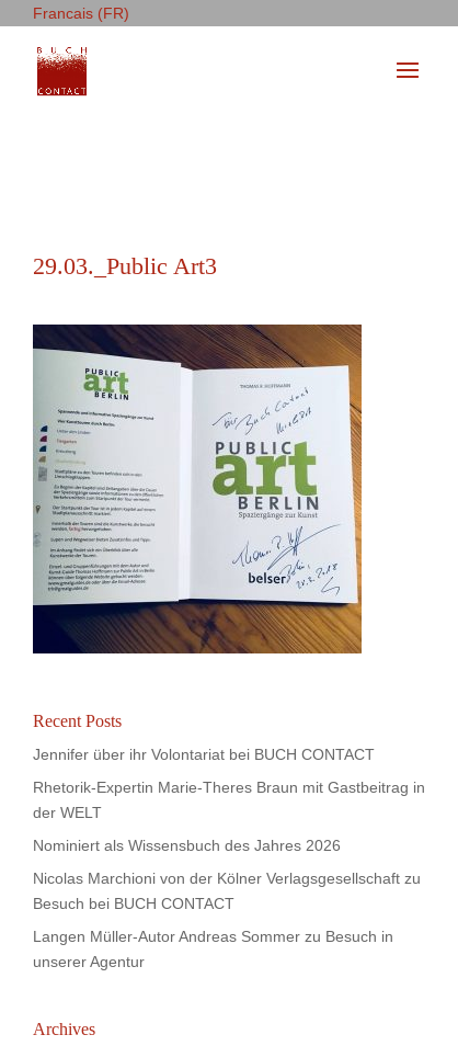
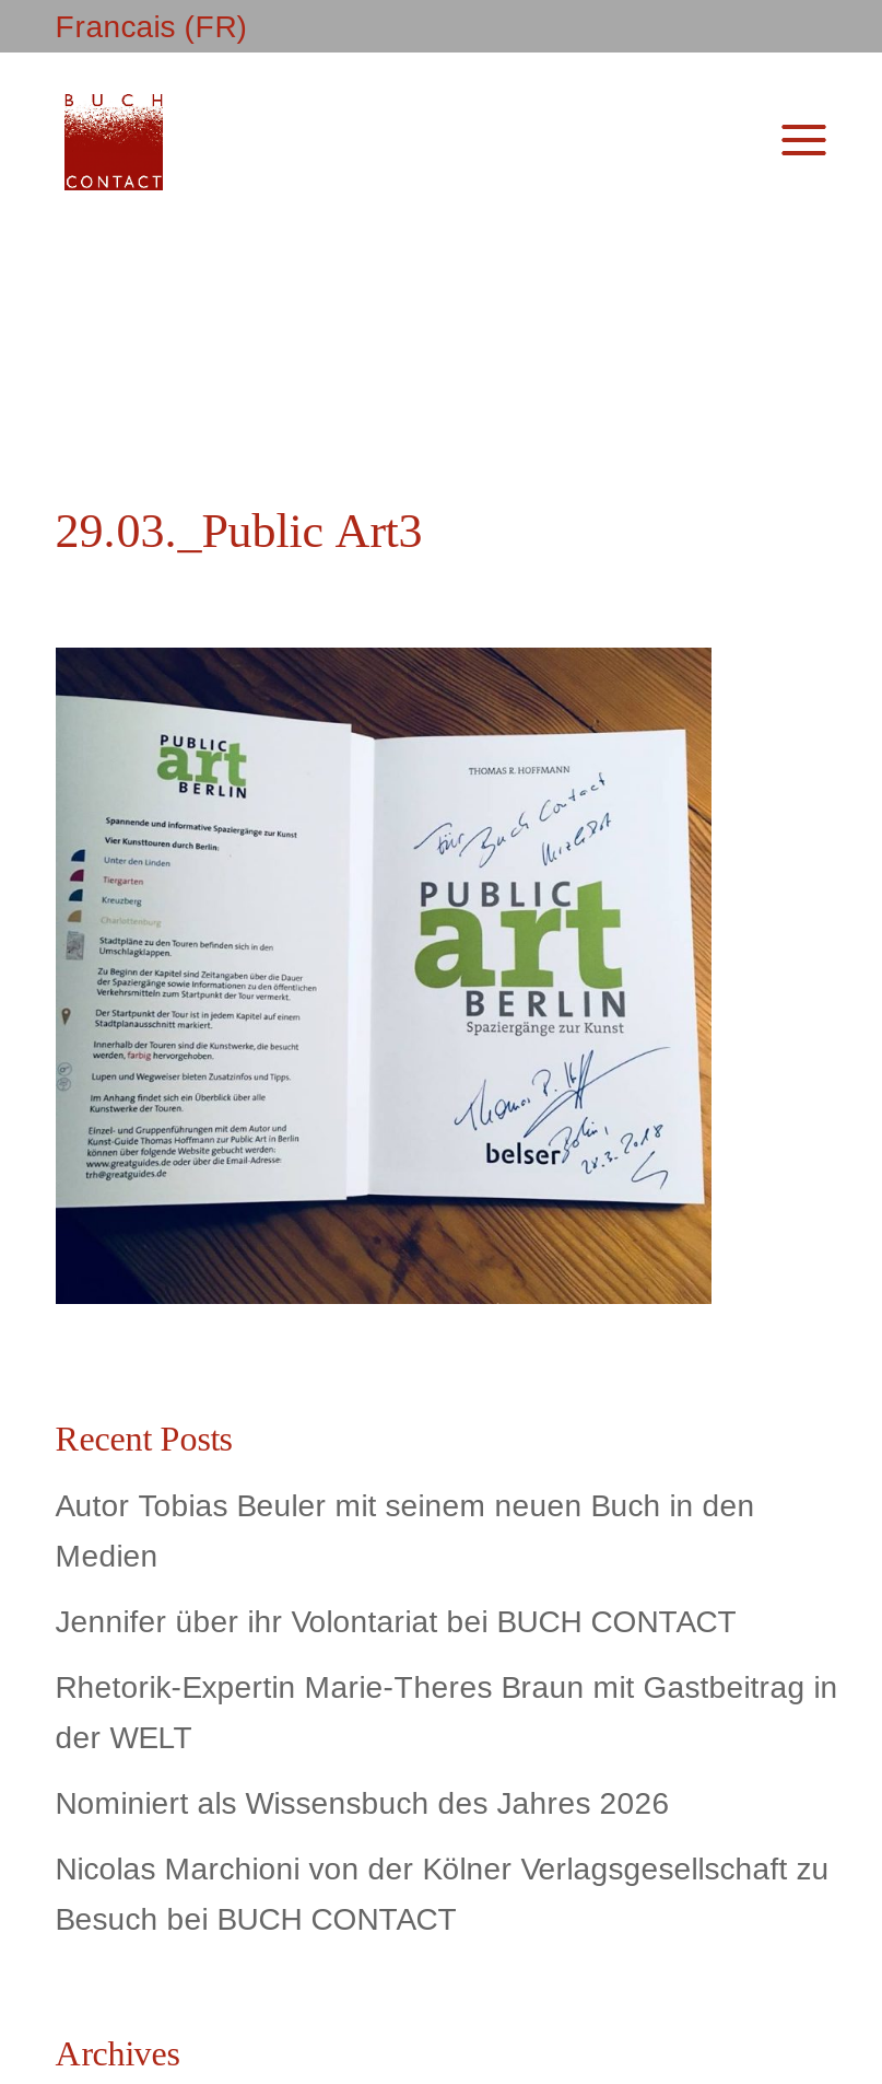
+ Autor Tobias Beuler mit seinem neuen Buch in den
+ Medien

moved down: Jennifer über ihr Volontariat bei BUCH CONTACT | Rhetorik-Expertin Marie-Theres Braun mit Gastbeitrag in | der WELT | Nominiert als Wissensbuch des Jahres 2026 | Nicolas Marchioni von der Kölner Verlagsgesellschaft zu | Besuch bei BUCH CONTACT

- Langen Müller-Autor Andreas Sommer zu Besuch in
- unserer Agentur
